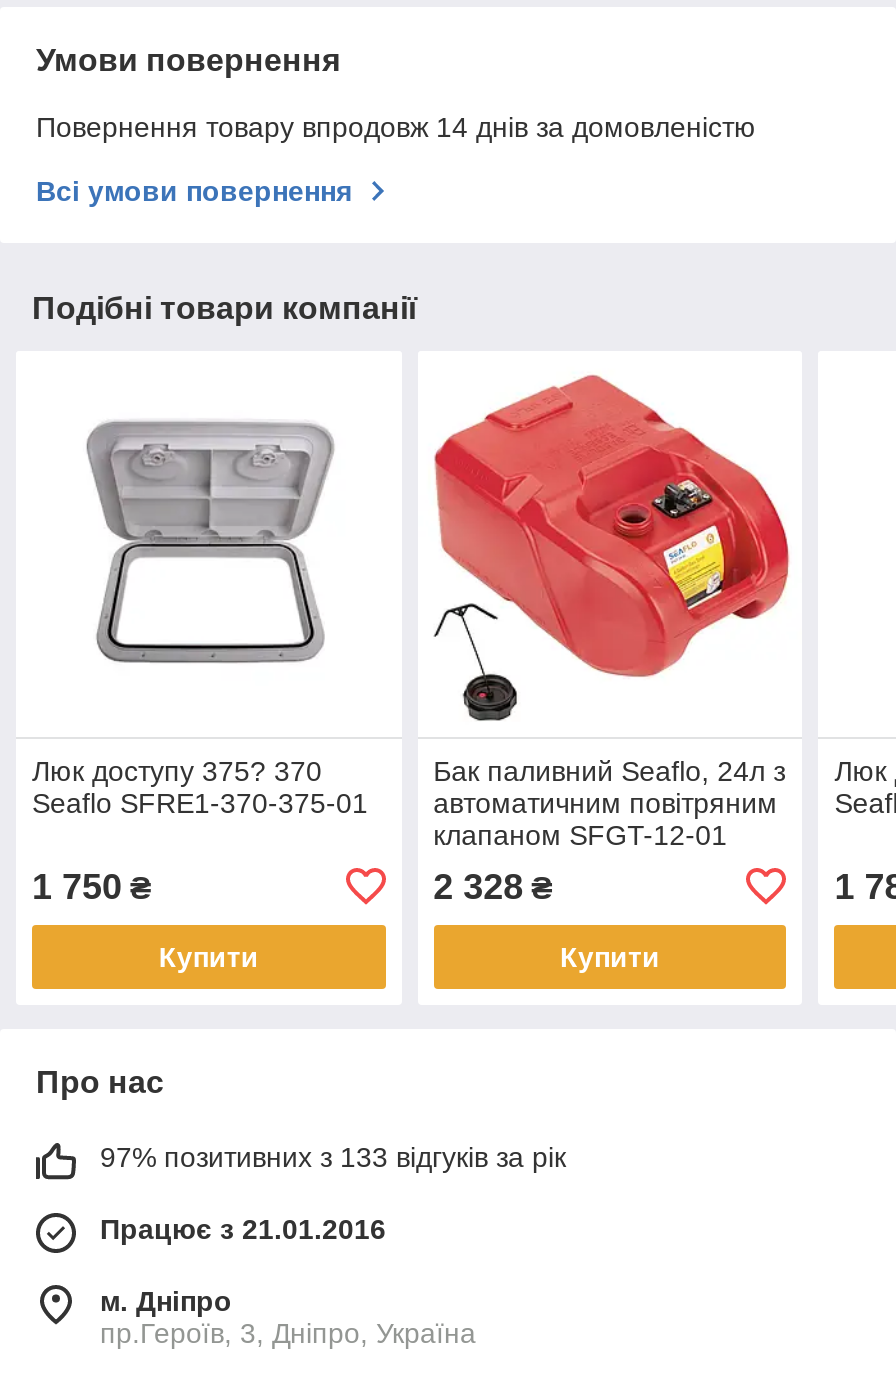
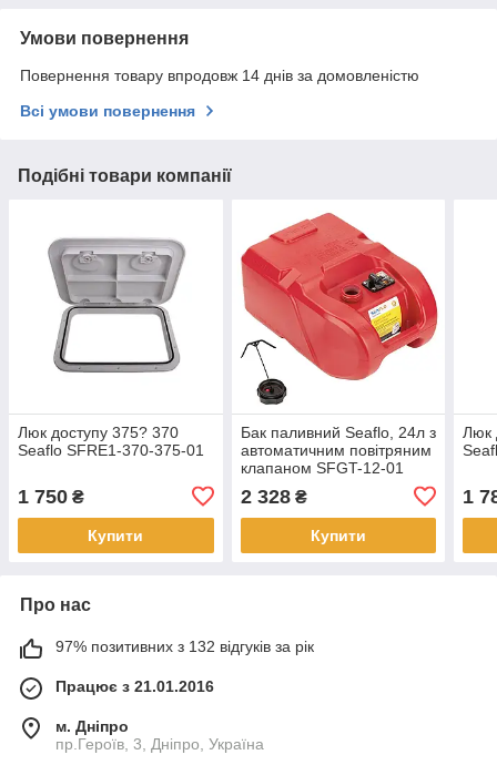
- 97% позитивних з 133 відгуків за рік
+ 97% позитивних з 132 відгуків за рік
